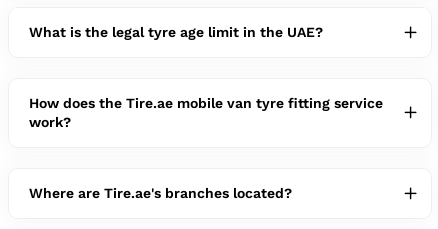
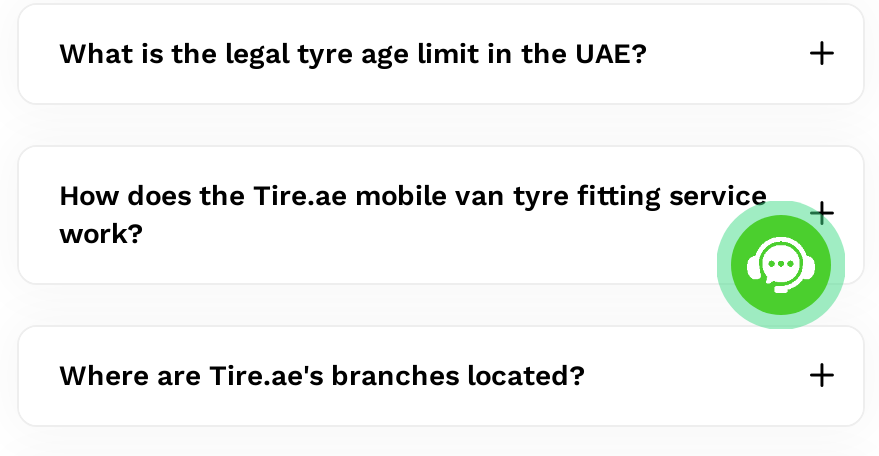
+ [image]
